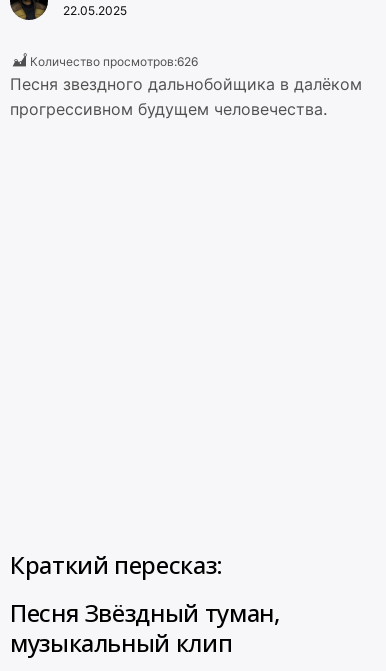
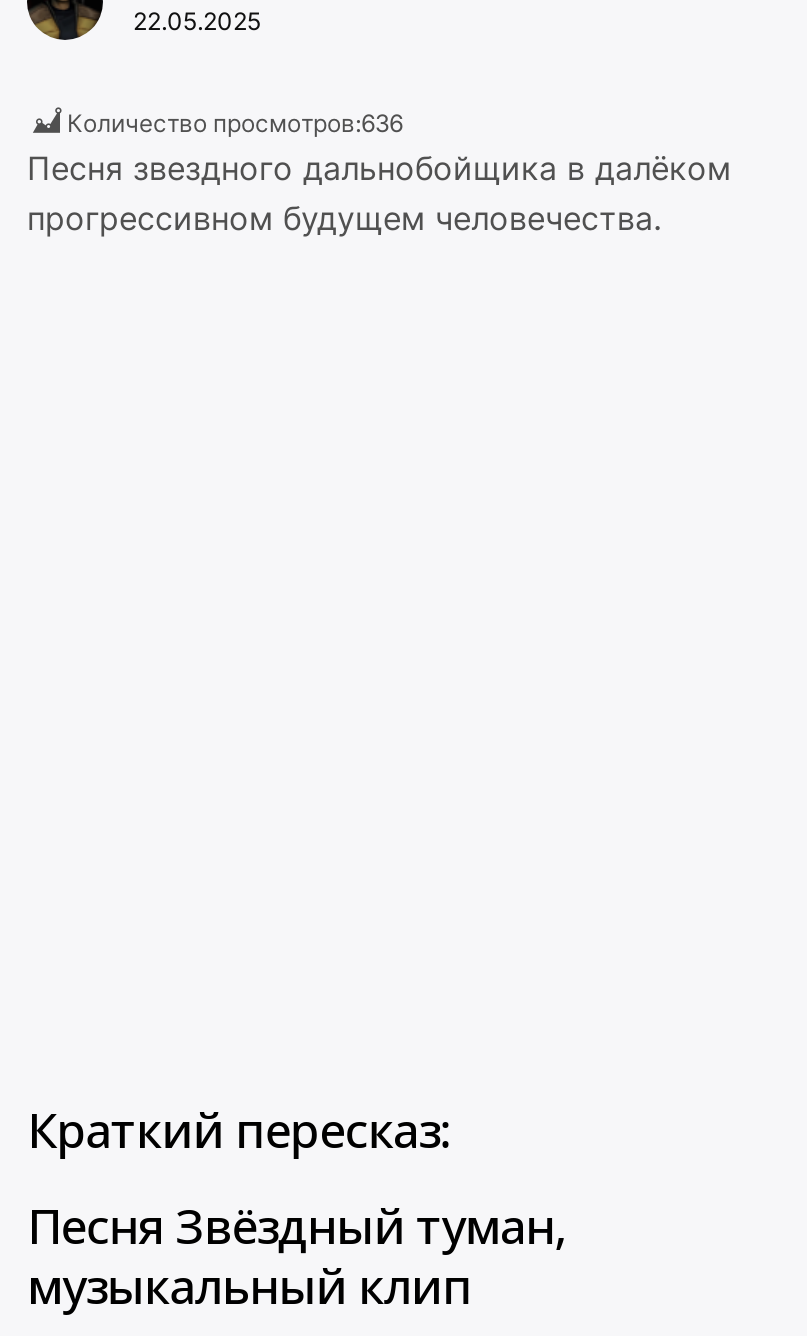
- Количество просмотров:626
+ Количество просмотров:636
